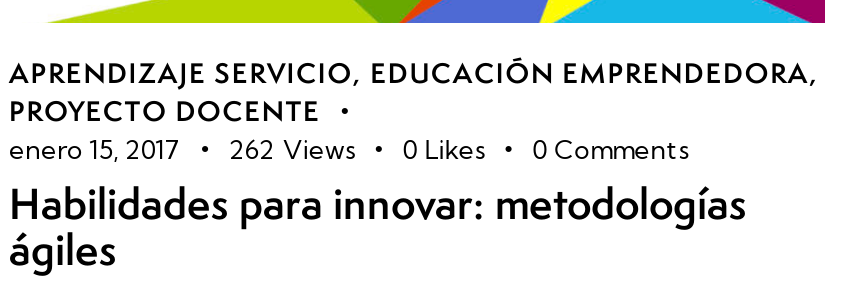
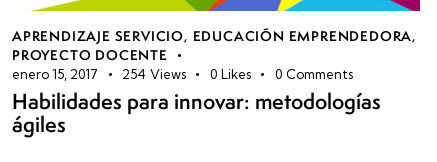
- enero 15, 2017 262 Views 0 Likes 0 Comments
+ enero 15, 2017 254 Views 0 Likes 0 Comments
